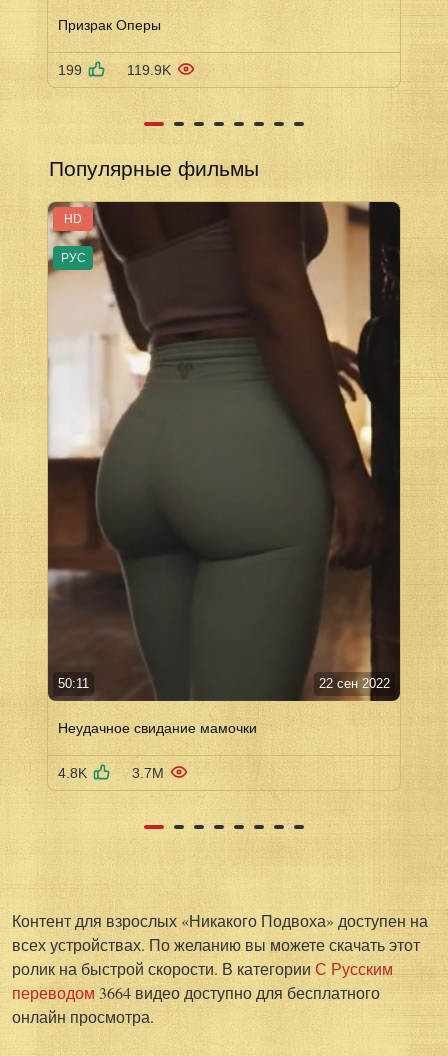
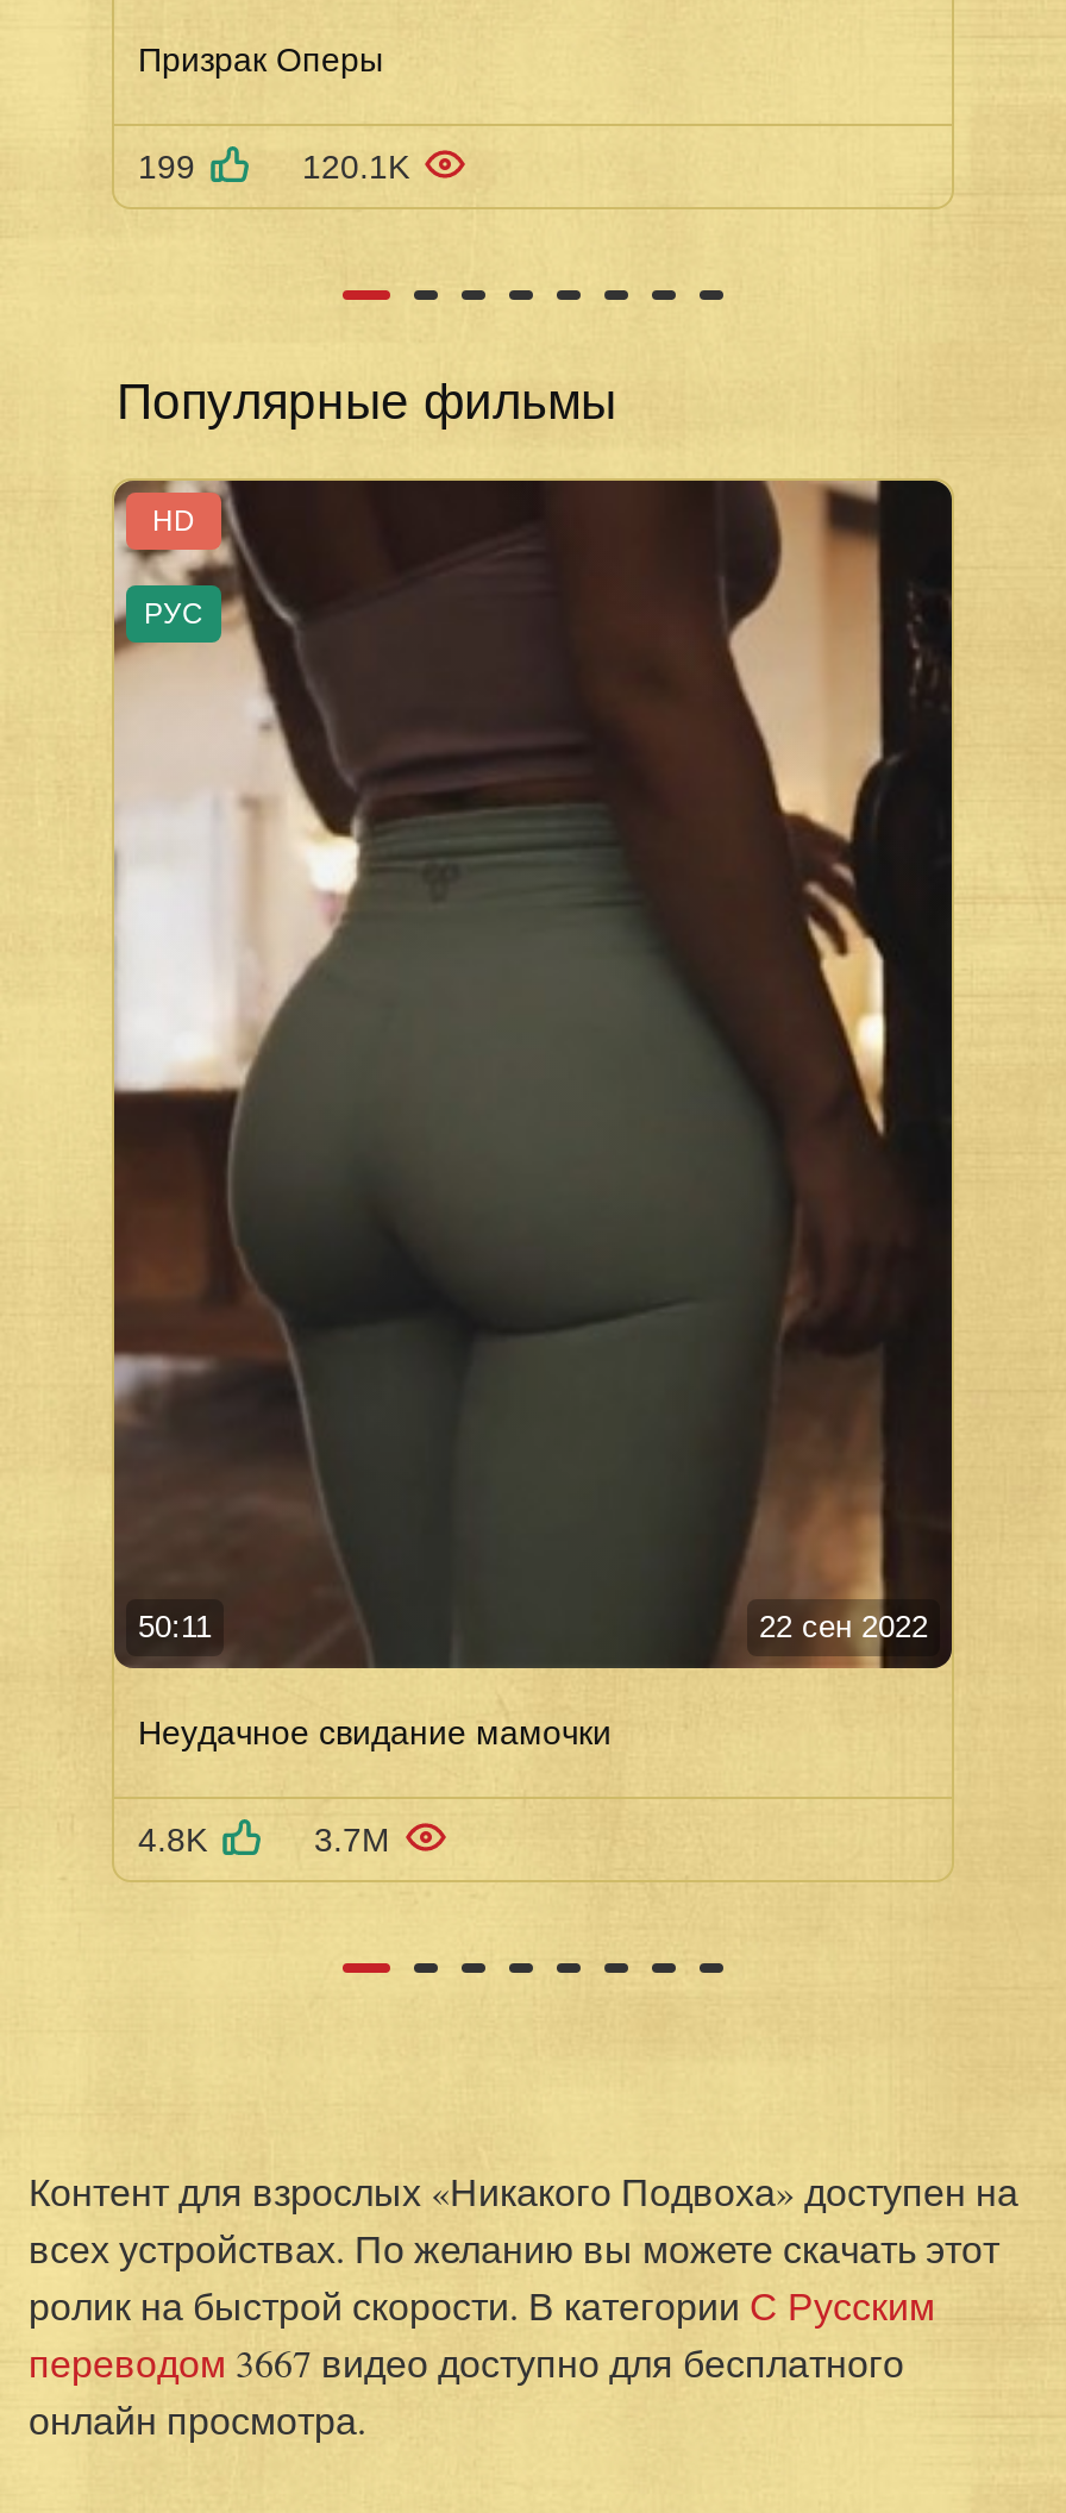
- 119.9K
+ 120.1K

- переводом 3664 видео доступно для бесплатного
+ переводом 3667 видео доступно для бесплатного
